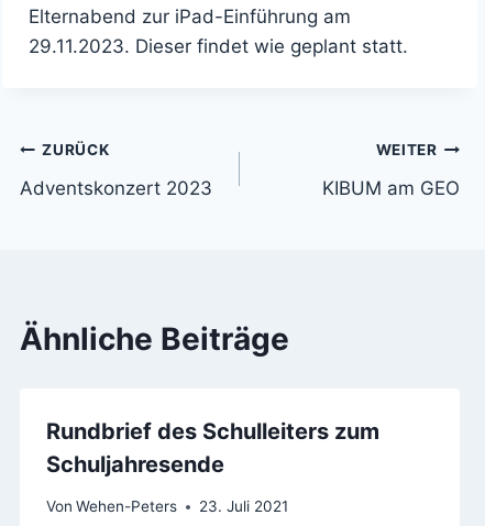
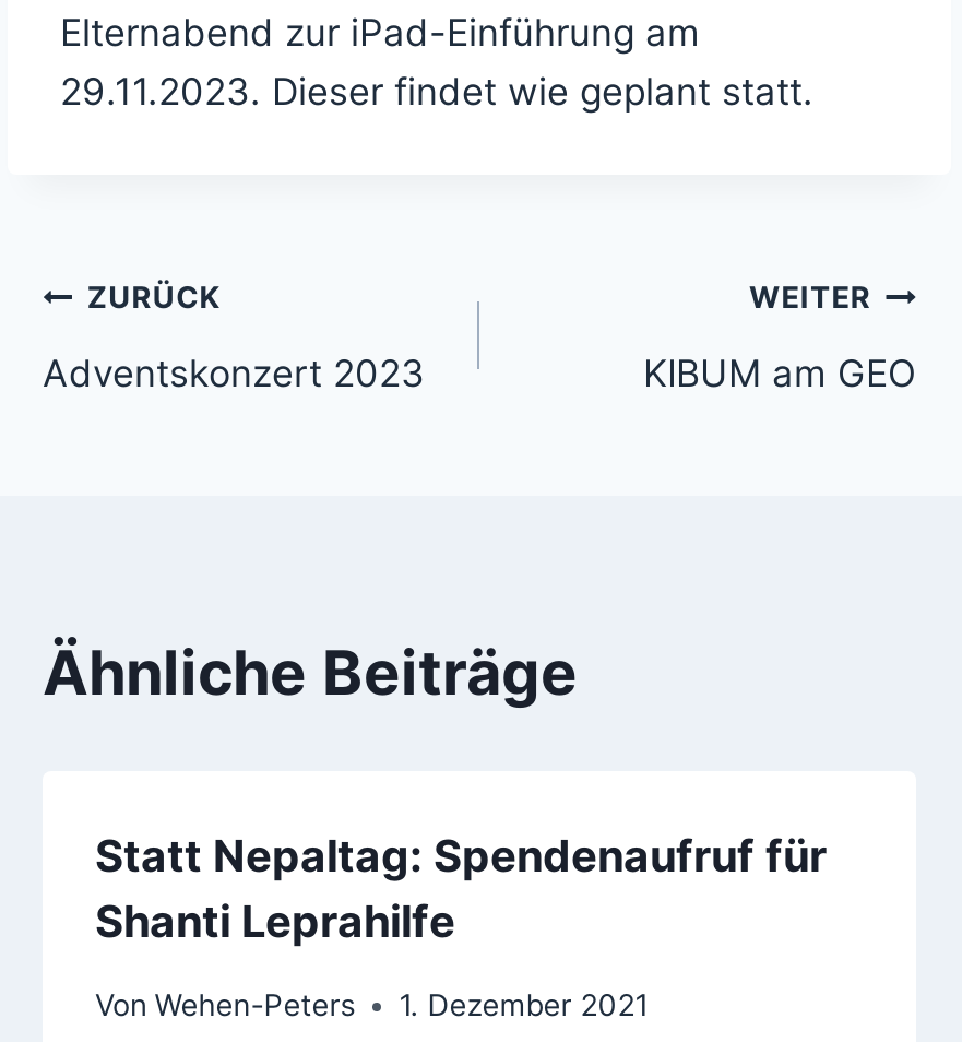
- Rundbrief des Schulleiters zum
- Schuljahresende
+ Statt Nepaltag: Spendenaufruf für
+ Shanti Leprahilfe

- Von Wehen-Peters 23. Juli 2021
+ Von Wehen-Peters 1. Dezember 2021
